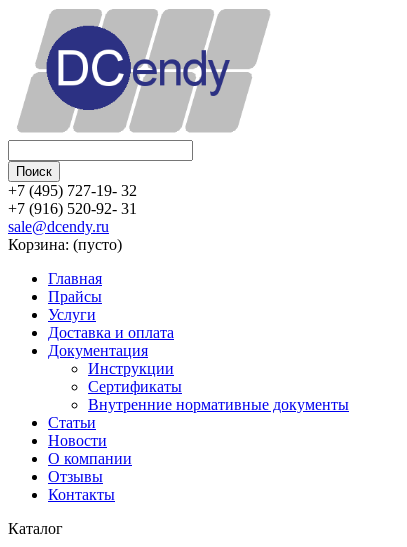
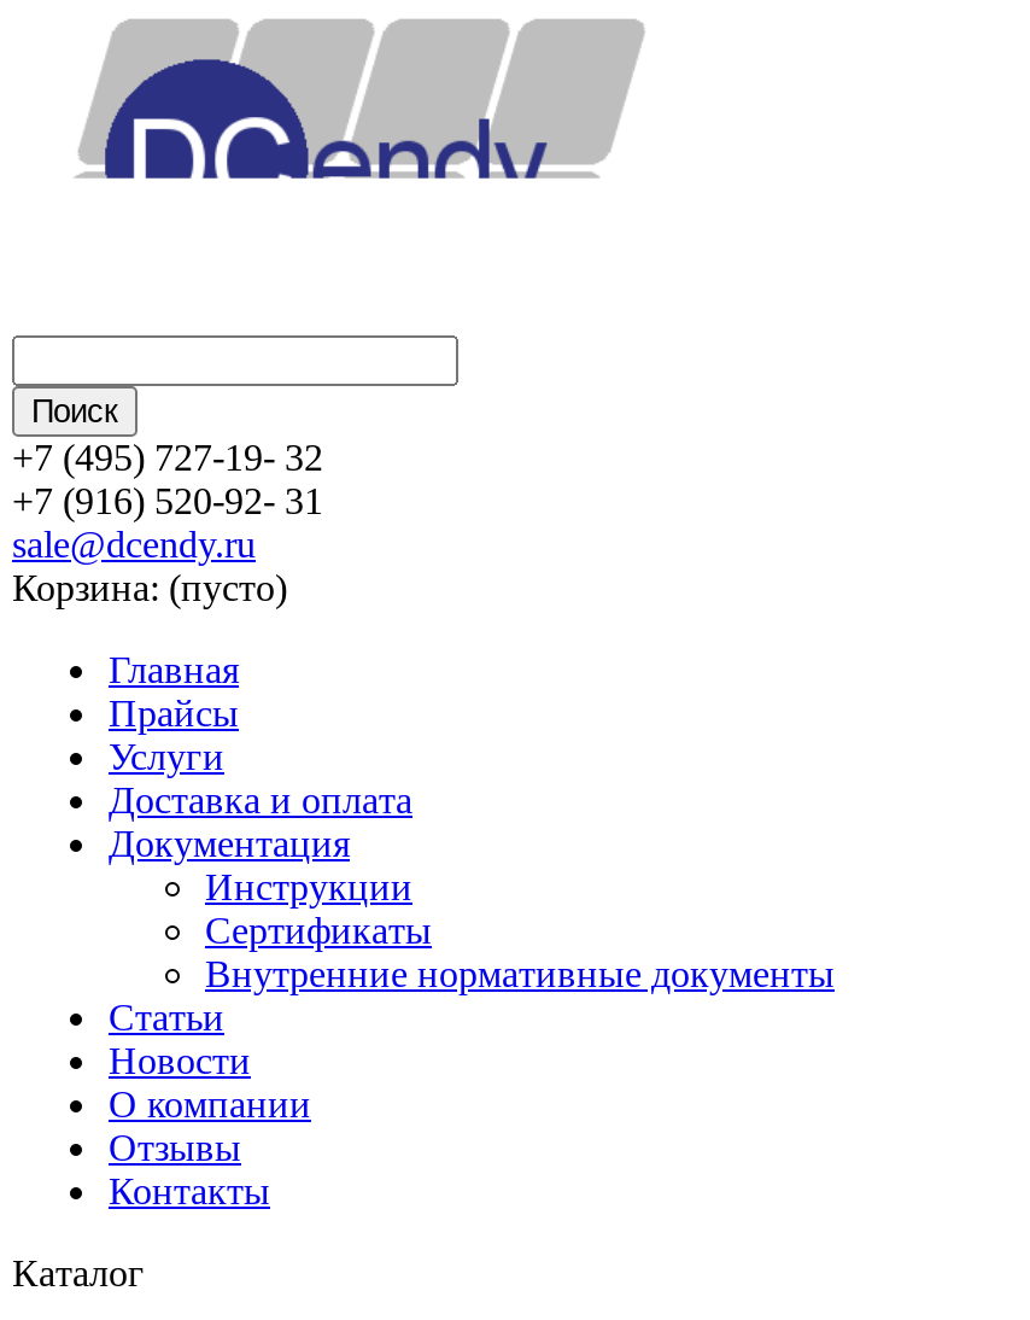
- [image]
